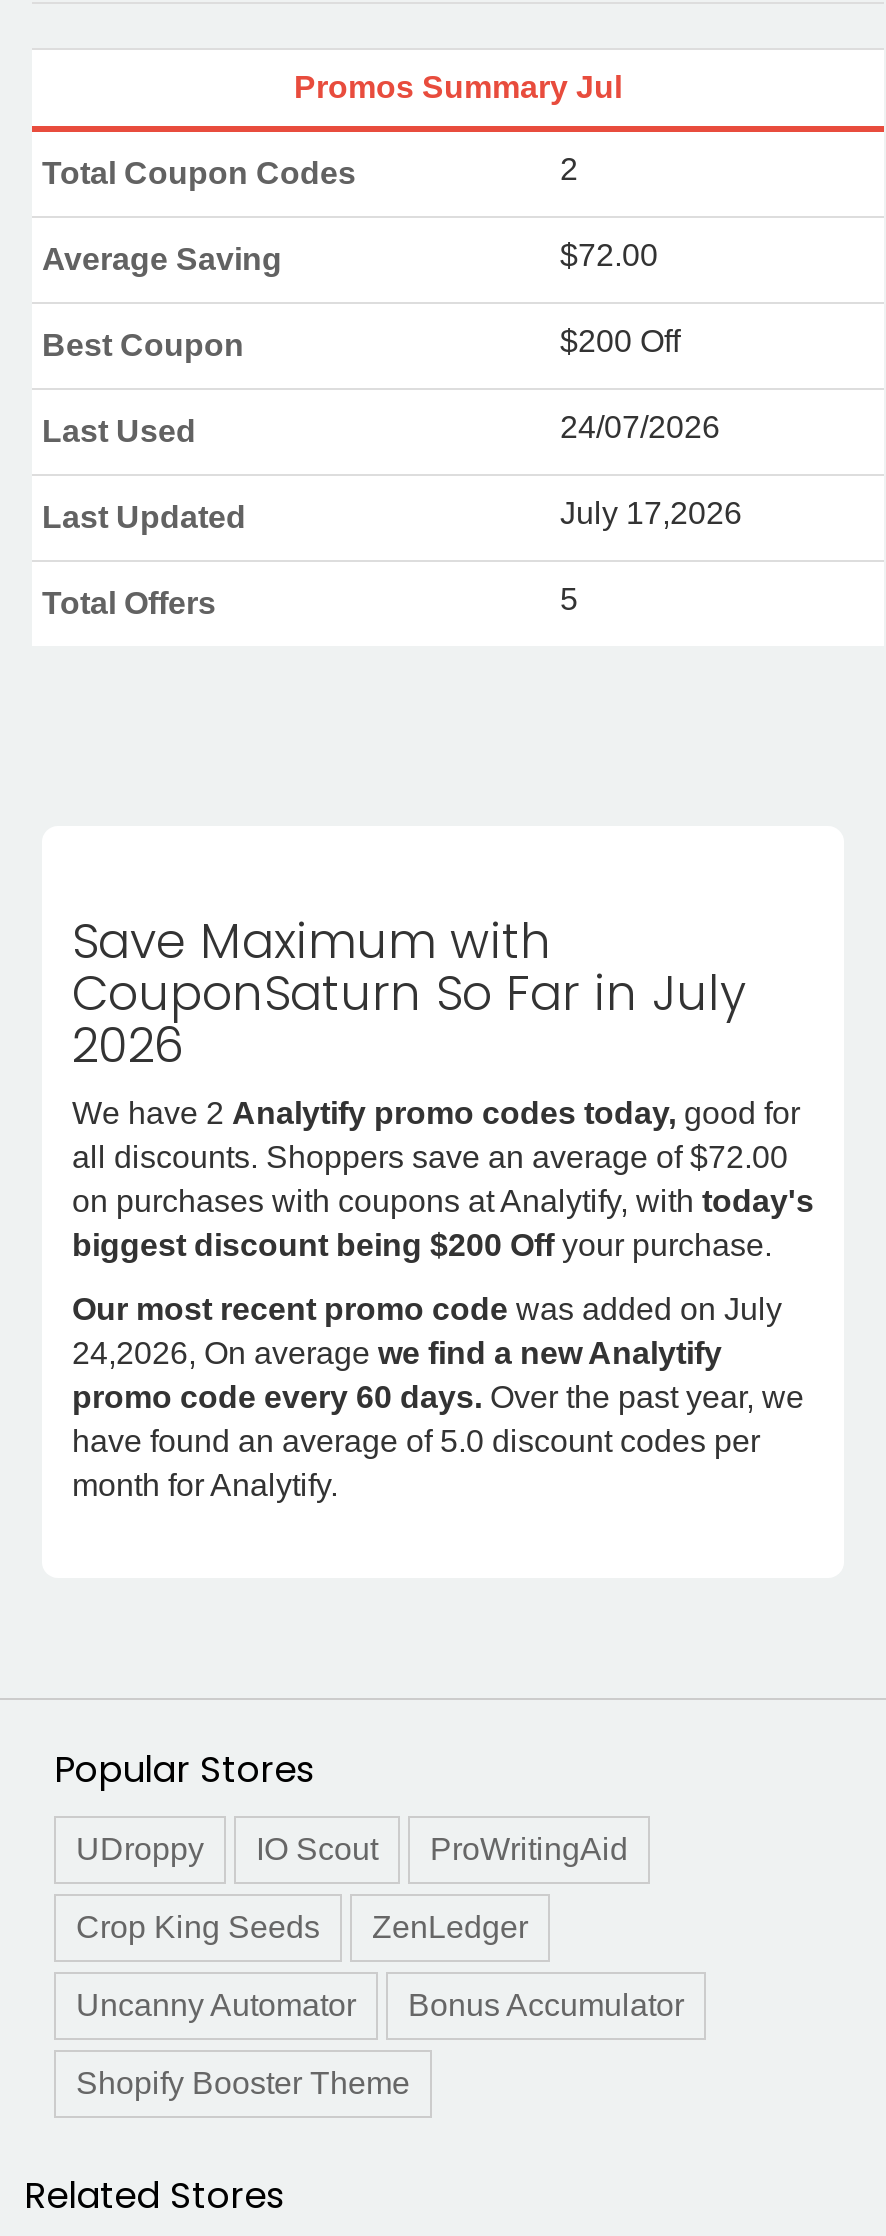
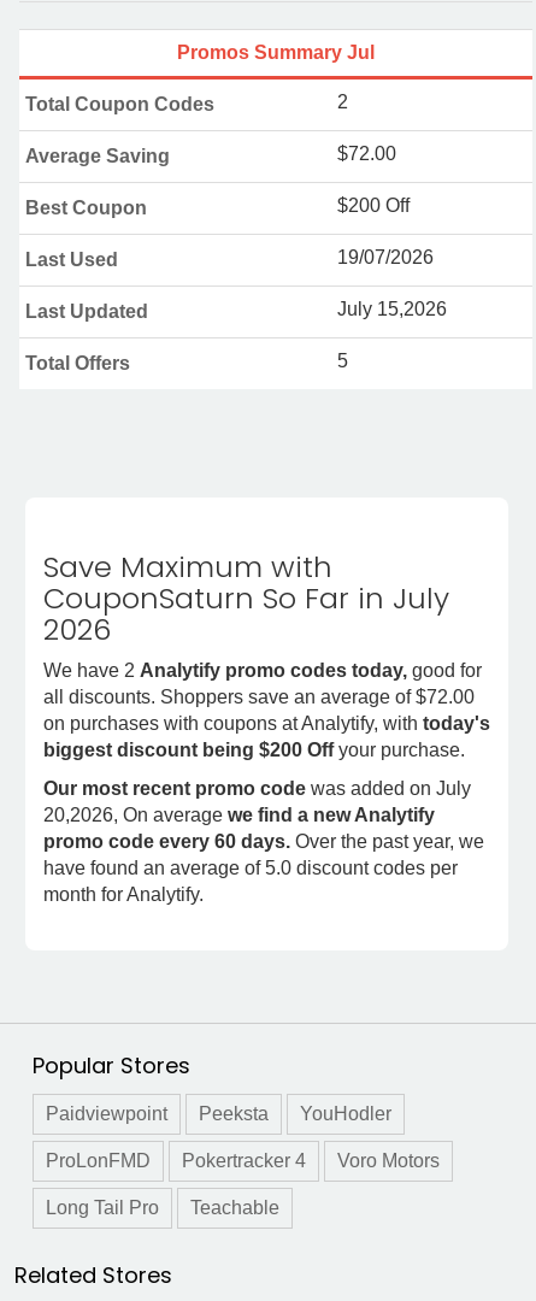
- 24/07/2026
+ 19/07/2026

- July 17,2026
+ July 15,2026

- 24,2026, On average we find a new Analytify
+ 20,2026, On average we find a new Analytify

- UDroppy
- IO Scout
- ProWritingAid
- Crop King Seeds
- ZenLedger
- Uncanny Automator
- Bonus Accumulator
- Shopify Booster Theme
+ Paidviewpoint
+ Peeksta
+ YouHodler
+ ProLonFMD
+ Pokertracker 4
+ Voro Motors
+ Long Tail Pro
+ Teachable
